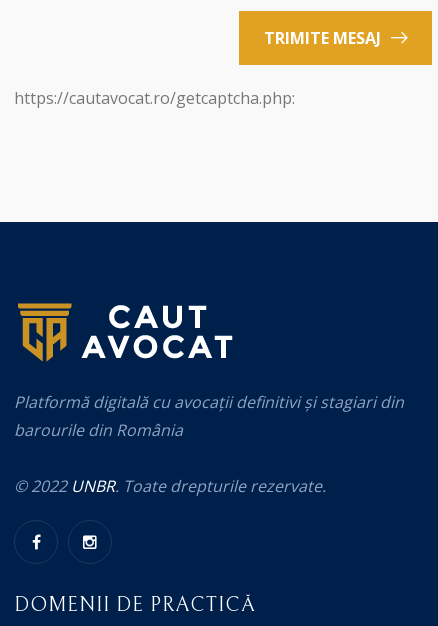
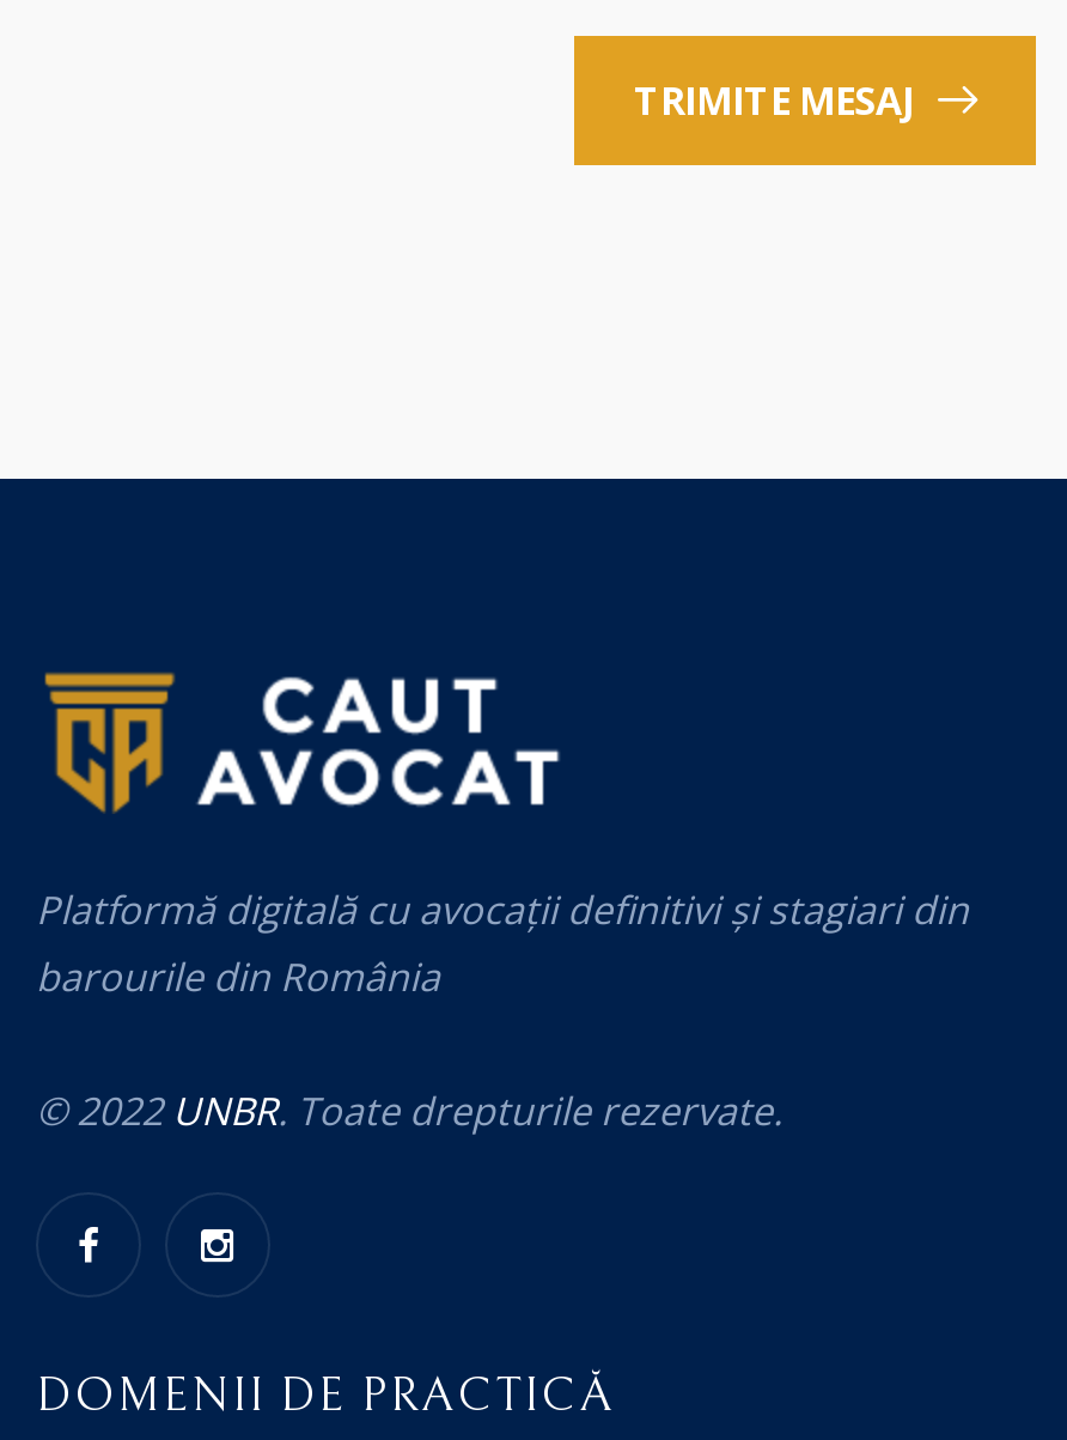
- https://cautavocat.ro/getcaptcha.php:
